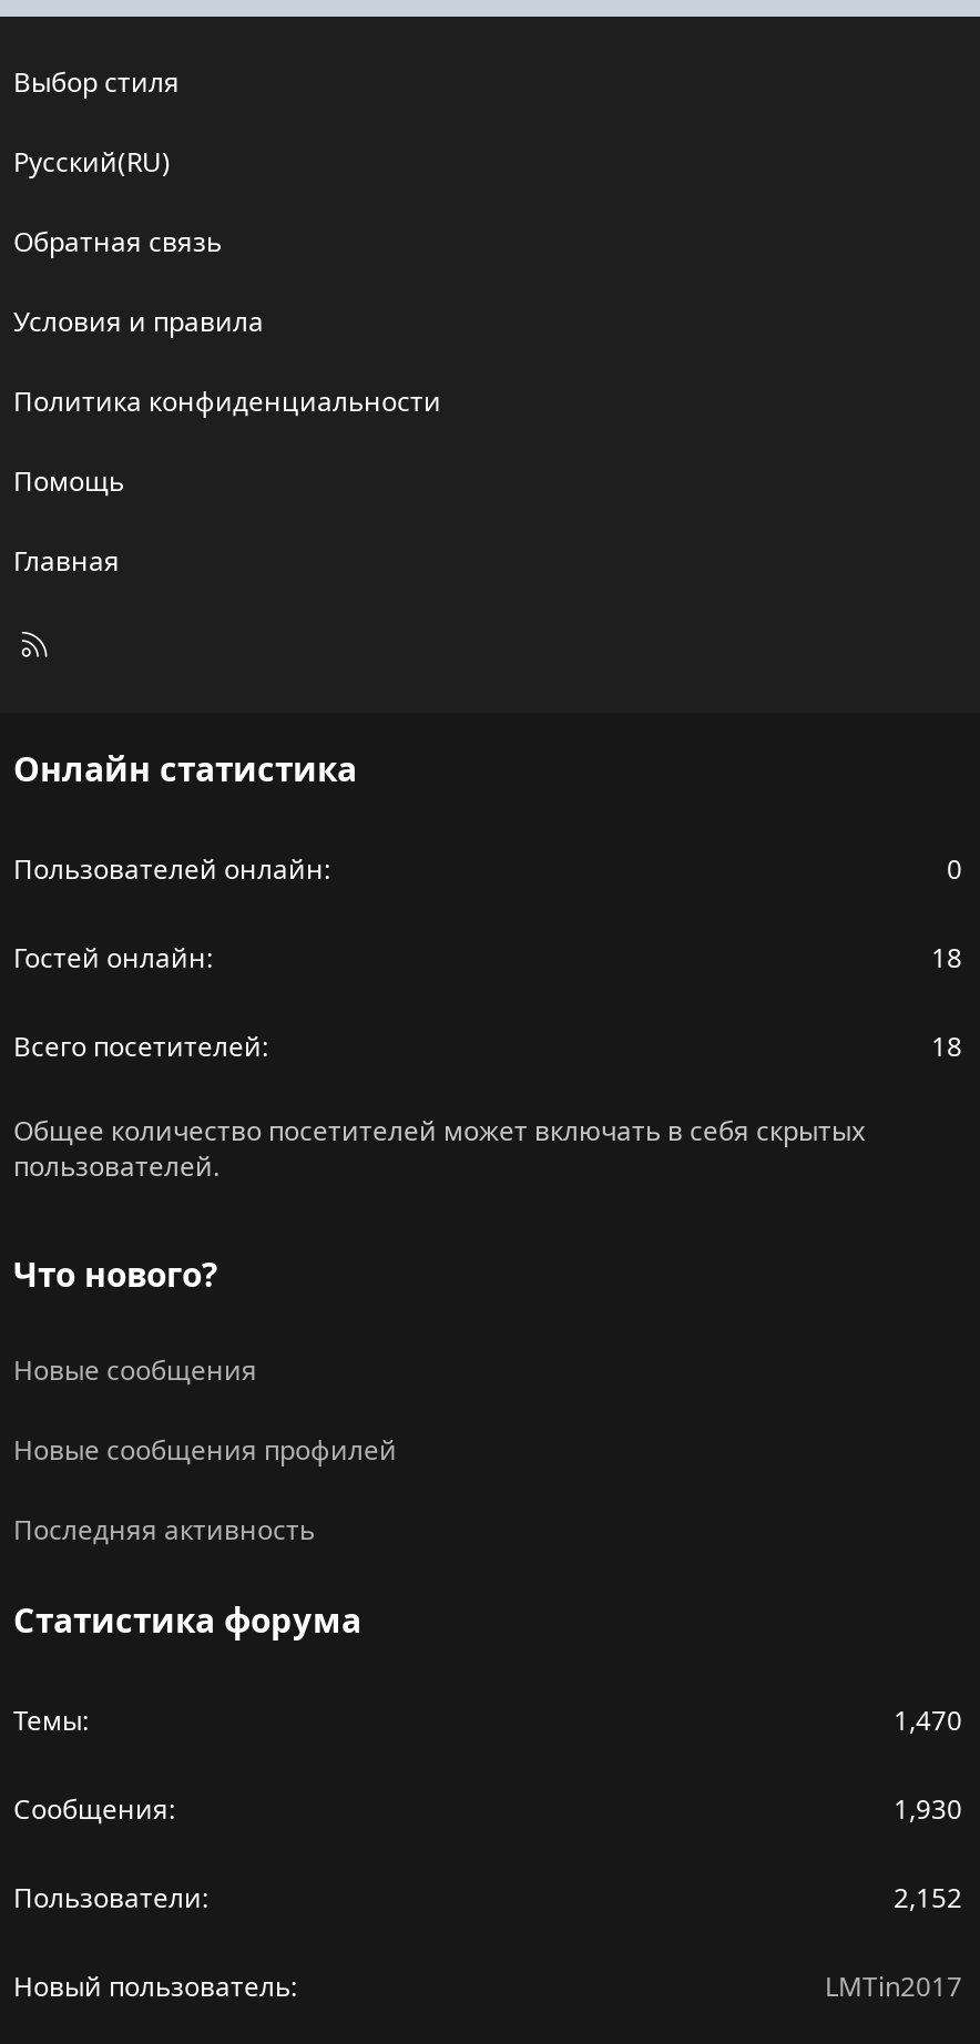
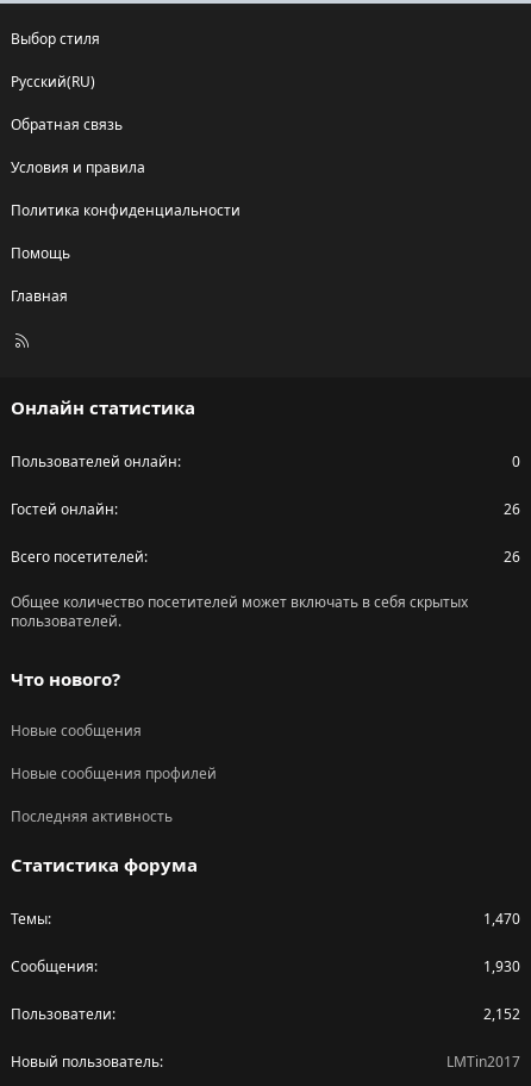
- 18
+ 26

- 18
+ 26
